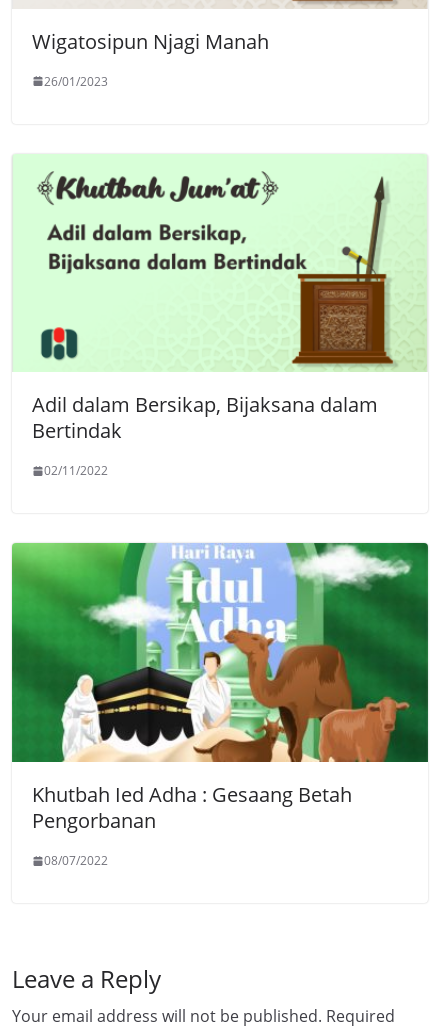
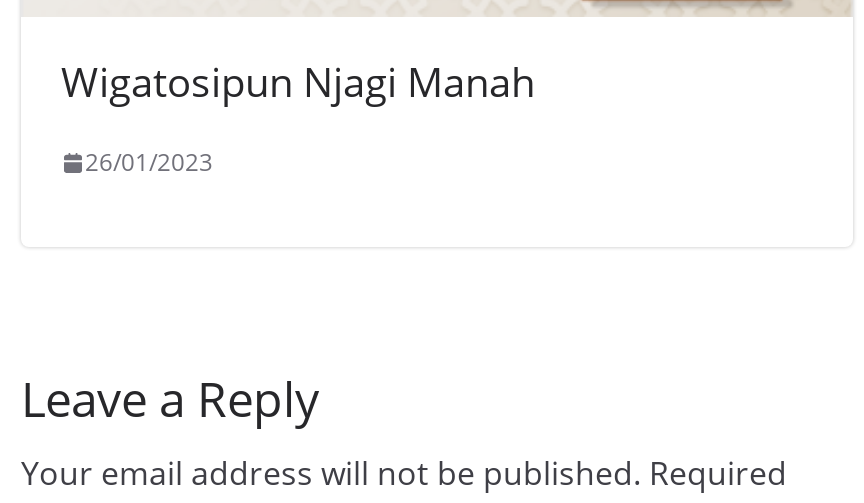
- [image]
- Adil dalam Bersikap, Bijaksana dalam
- Bertindak
- 02/11/2022

- [image]
- Khutbah Ied Adha : Gesaang Betah
- Pengorbanan
- 08/07/2022
